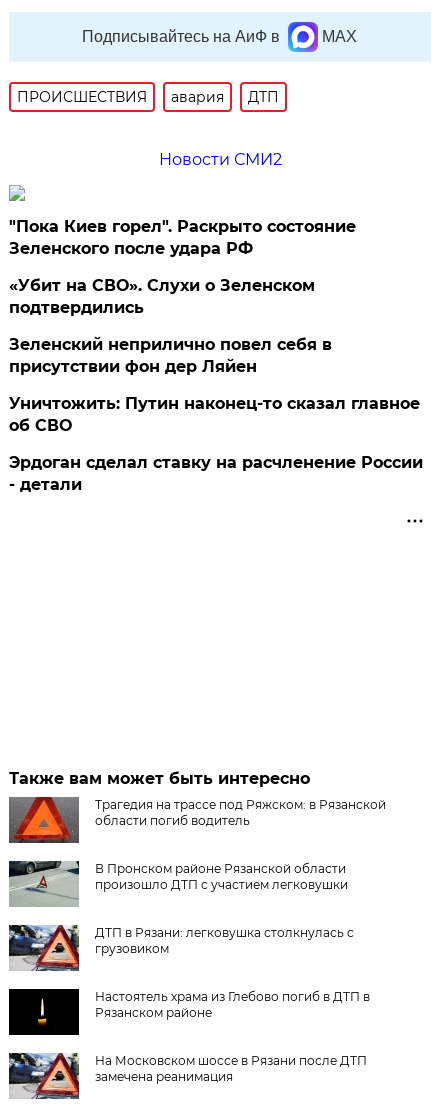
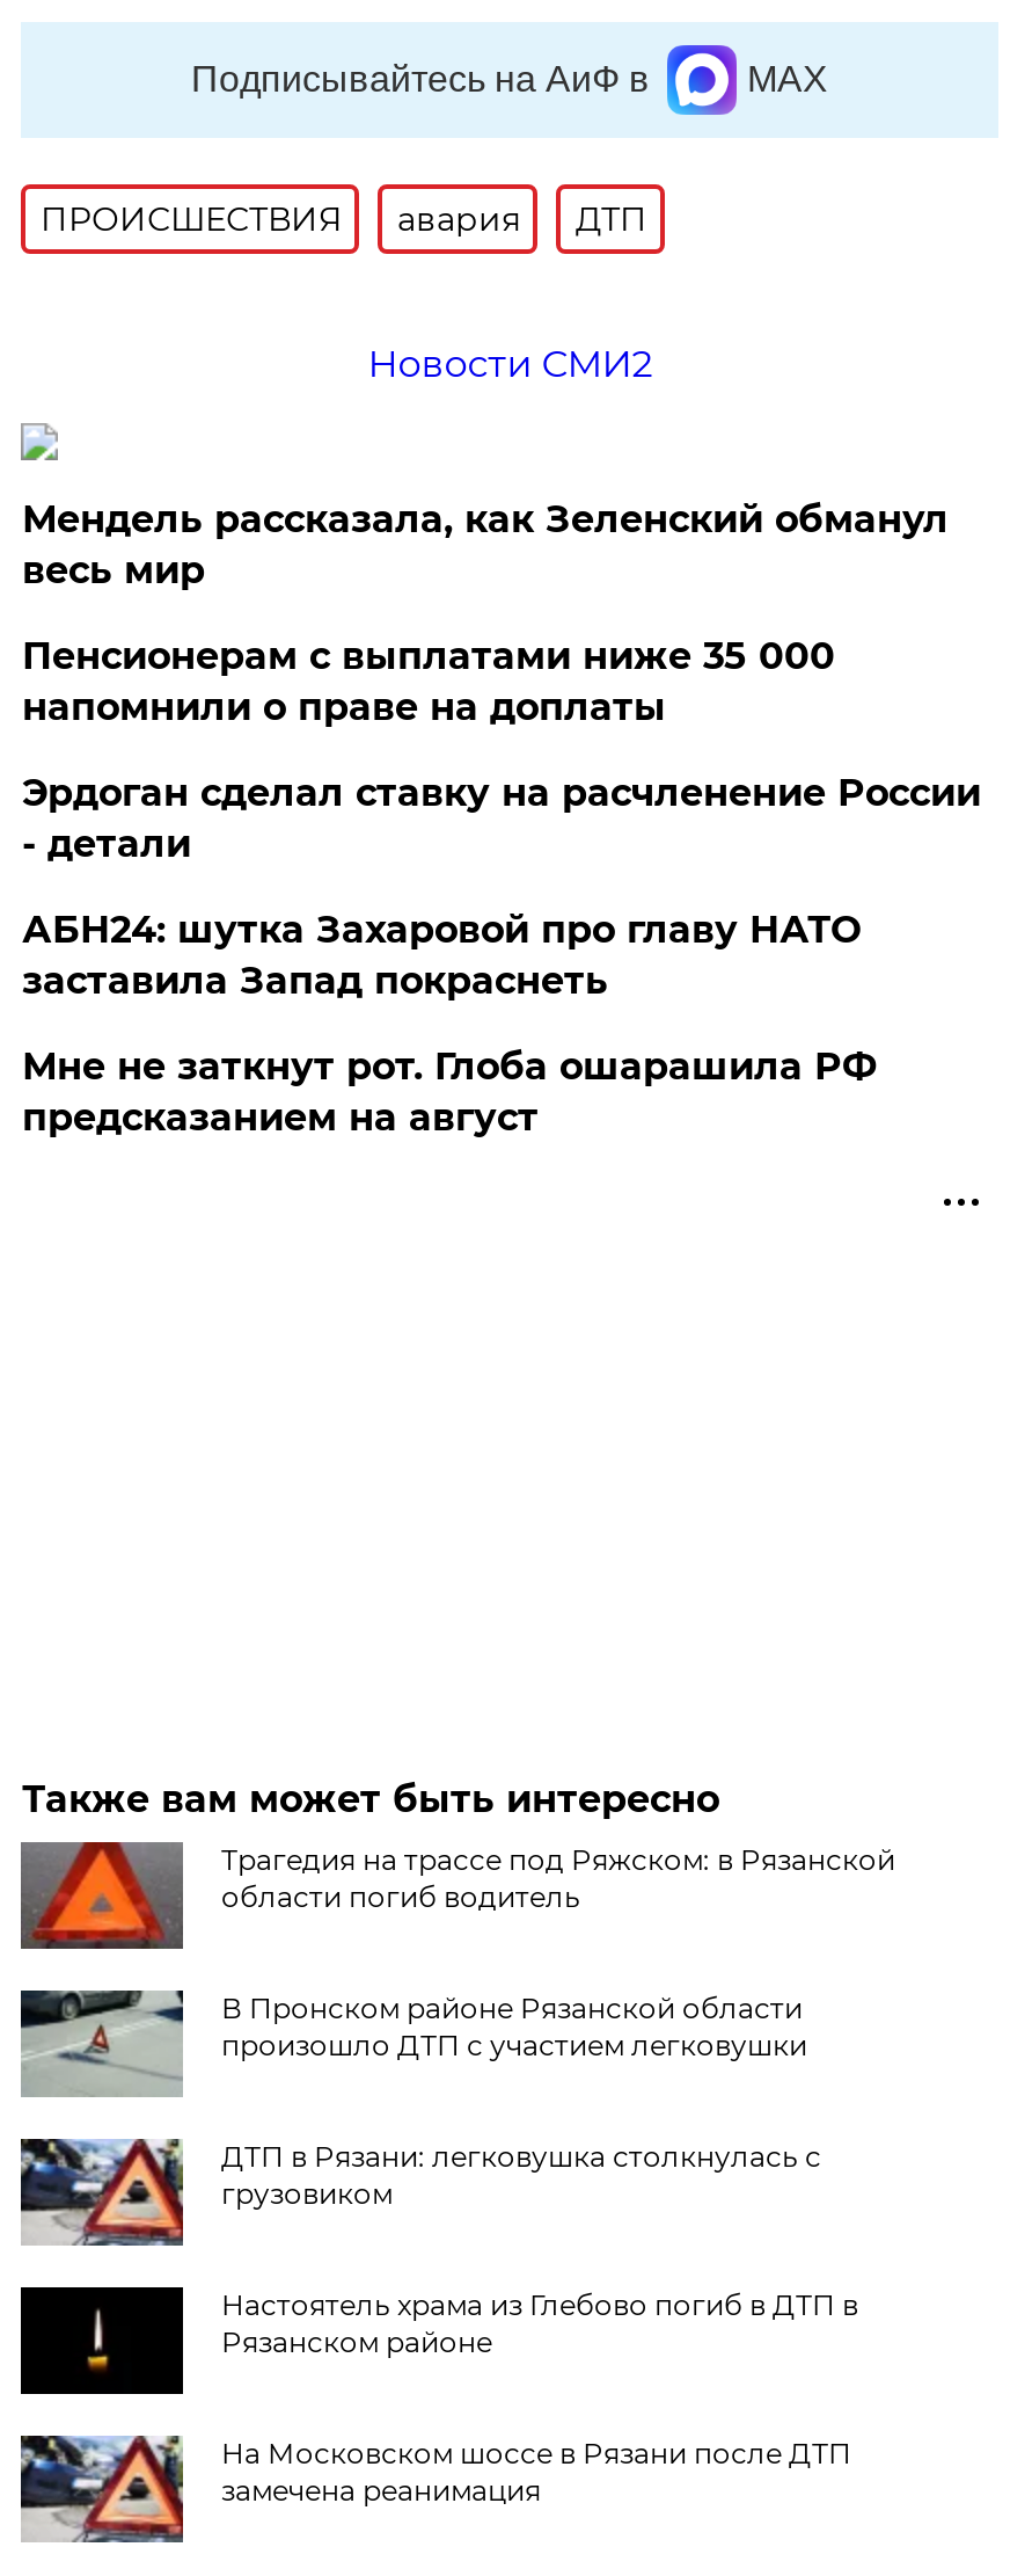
- "Пока Киев горел". Раскрыто состояние
- Зеленского после удара РФ
- «Убит на СВО». Слухи о Зеленском
- подтвердились
- Зеленский неприлично повел cебя в
- присутствии фон дер Ляйен
- Уничтожить: Путин наконец-то сказал главное
- об СВО
+ Мендель рассказала, как Зеленский обманул
+ весь мир
+ Пенсионерам с выплатами ниже 35 000
+ напомнили о праве на доплаты

moved up: Эрдоган сделал ставку на расчленение России | - детали

+ АБН24: шутка Захаровой про главу НАТО
+ заставила Запад покраснеть
+ Мне не заткнут рот. Глоба ошарашила РФ
+ предсказанием на август
